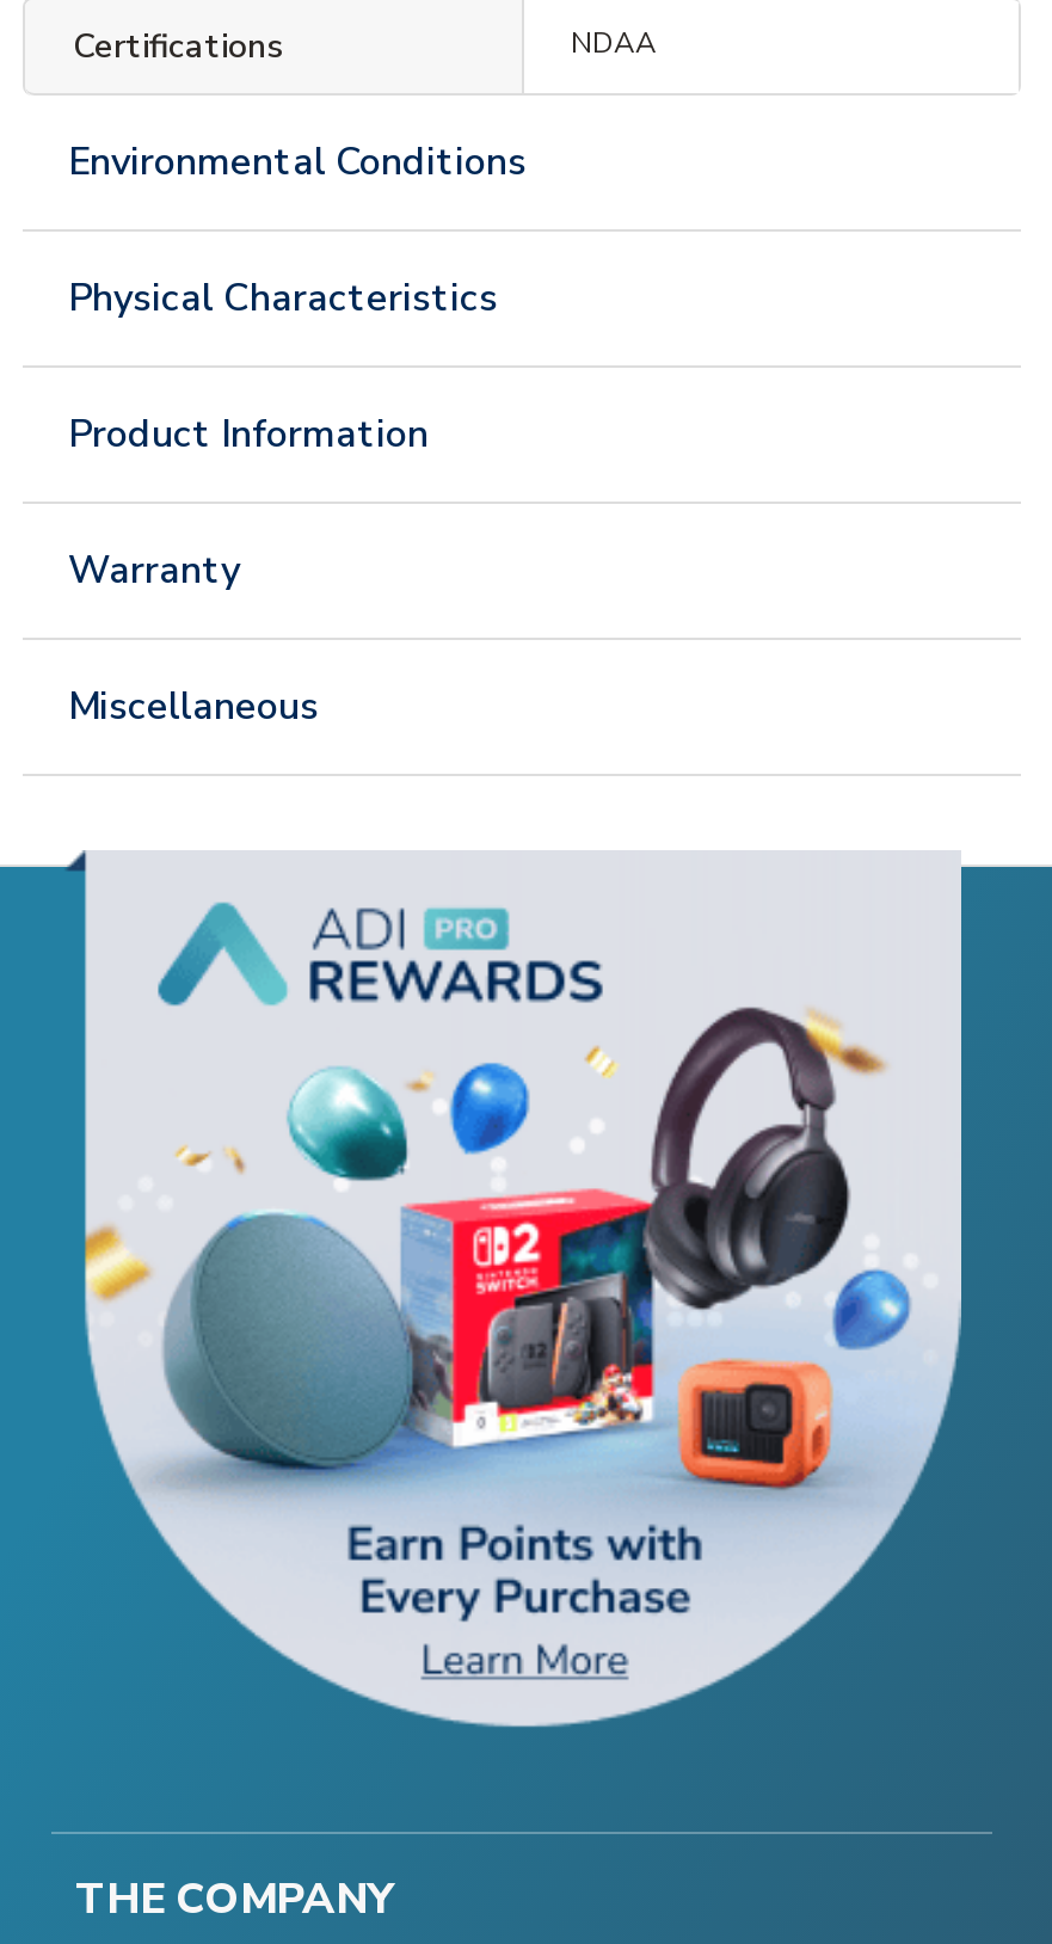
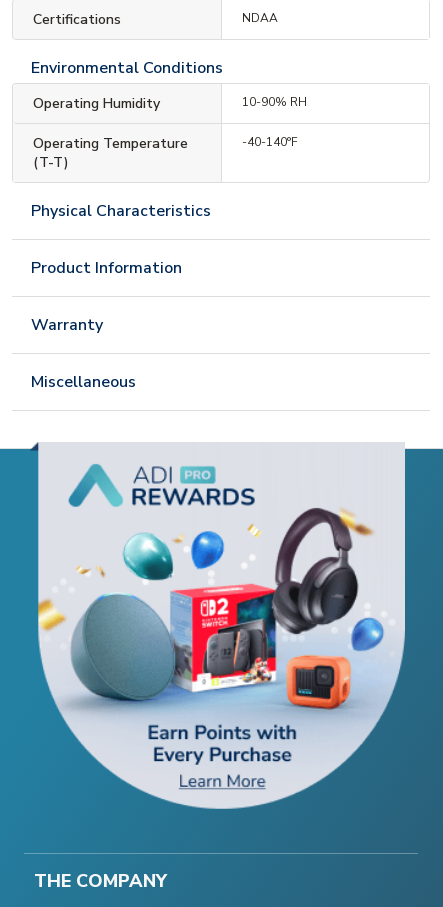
+ Operating Humidity
+ 10-90% RH
+ Operating Temperature
+ (T-T)

+ -40-140°F
